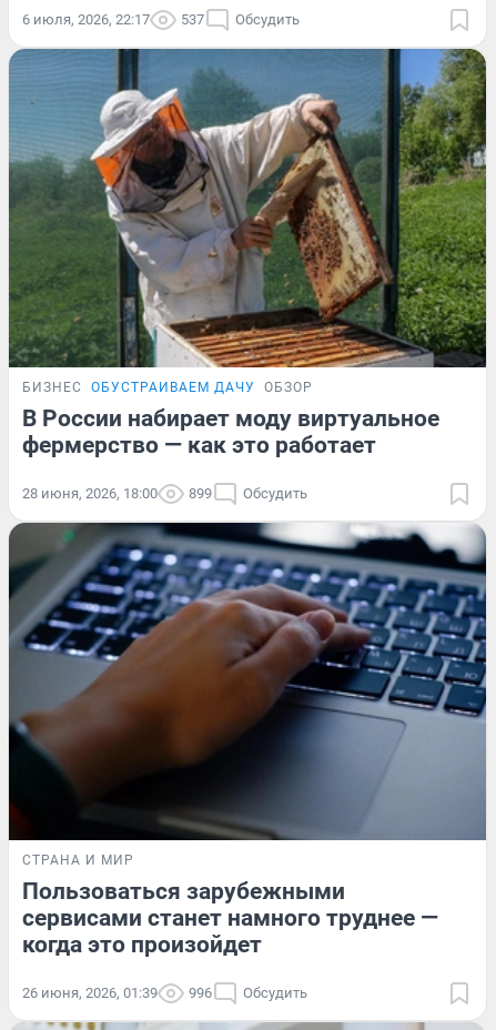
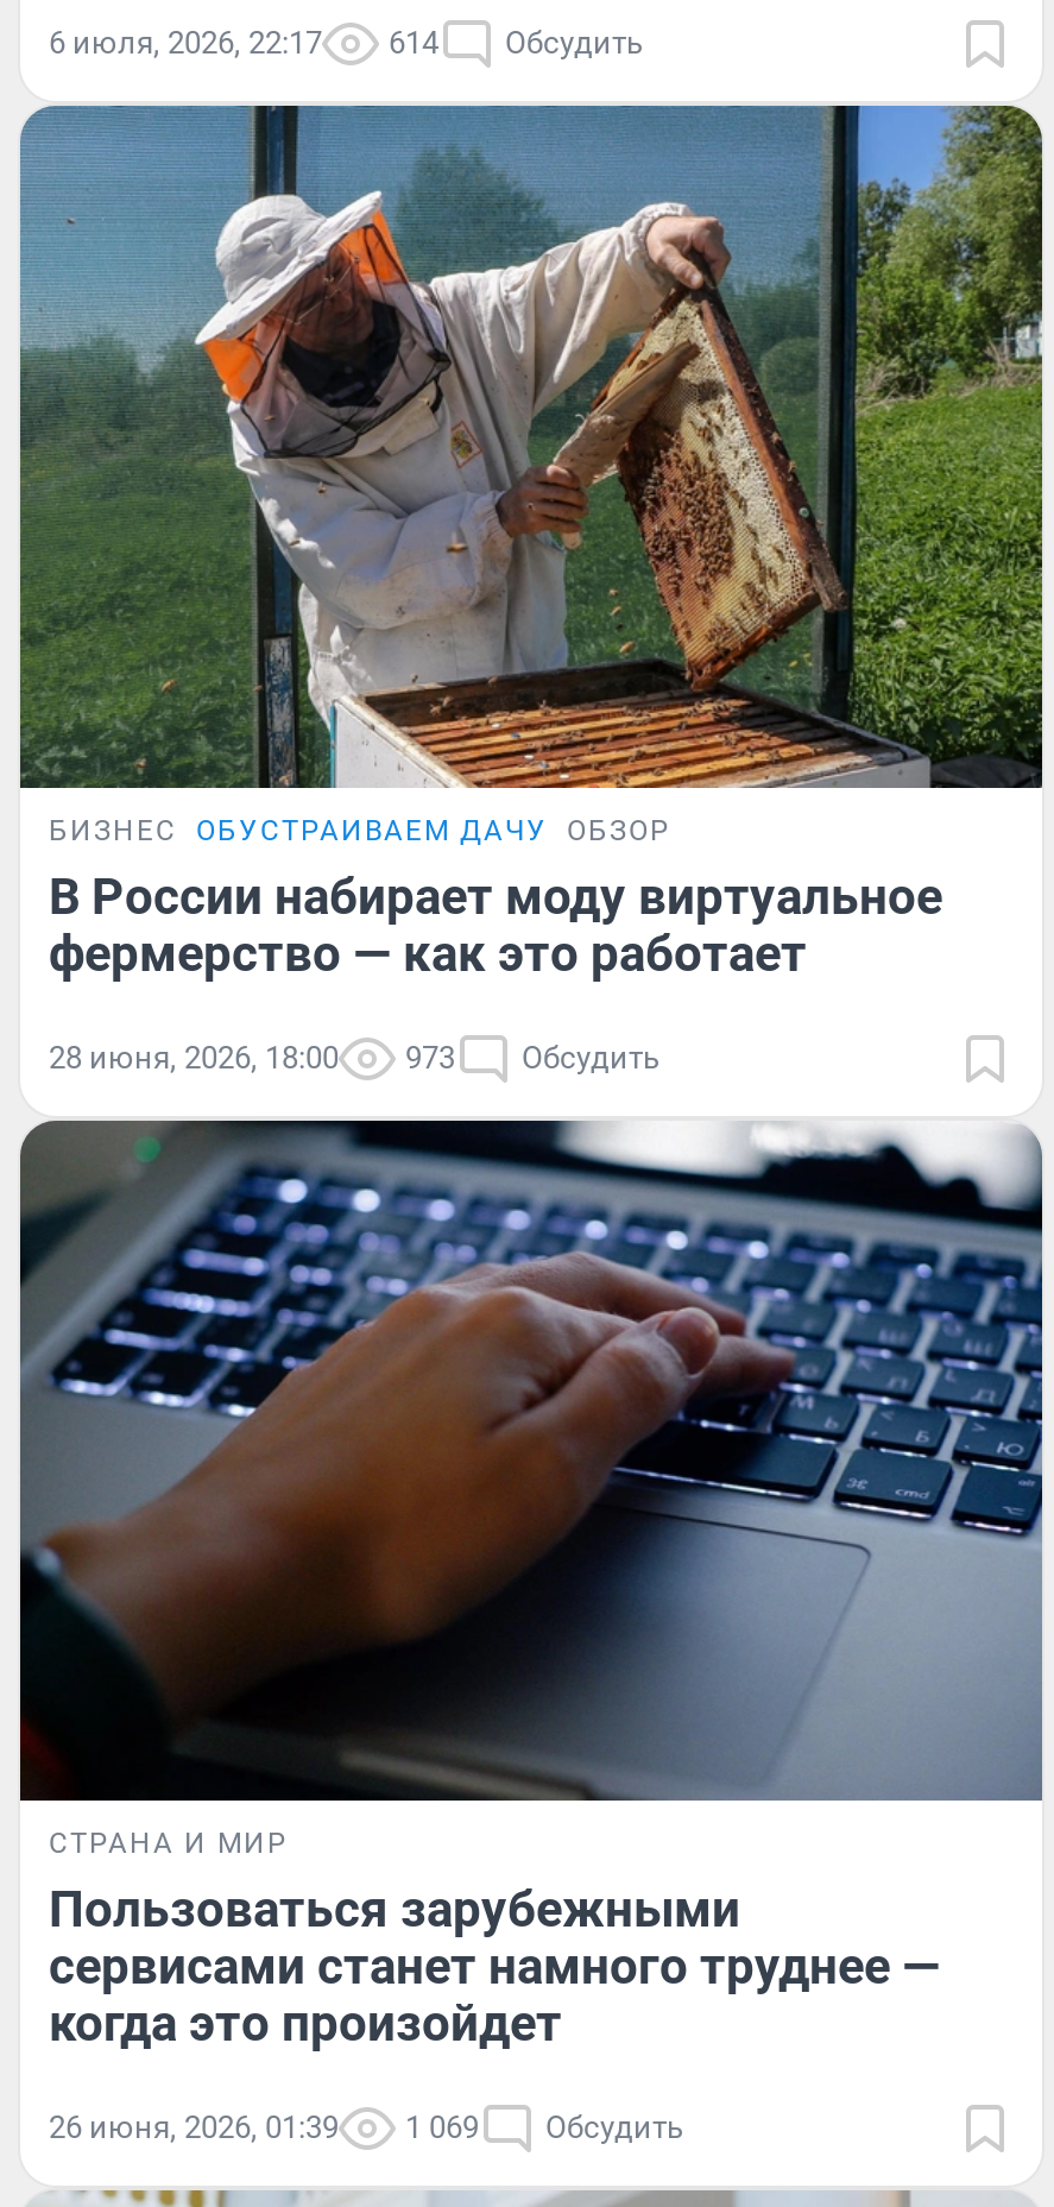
- 537
+ 614

- 28 июня, 2026, 18:00 899 Обсудить
+ 28 июня, 2026, 18:00 973 Обсудить

- 26 июня, 2026, 01:39 996 Обсудить
+ 26 июня, 2026, 01:39 1 069 Обсудить
